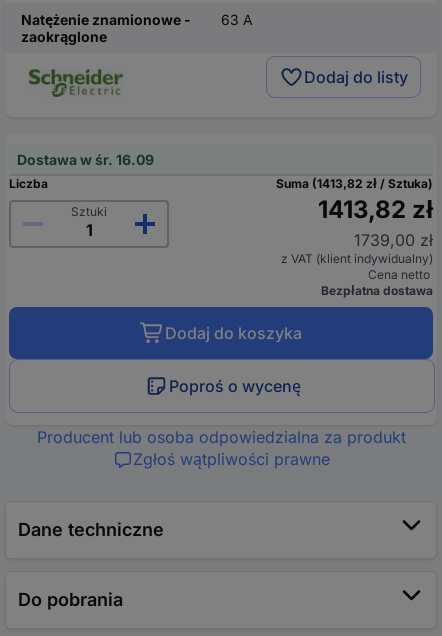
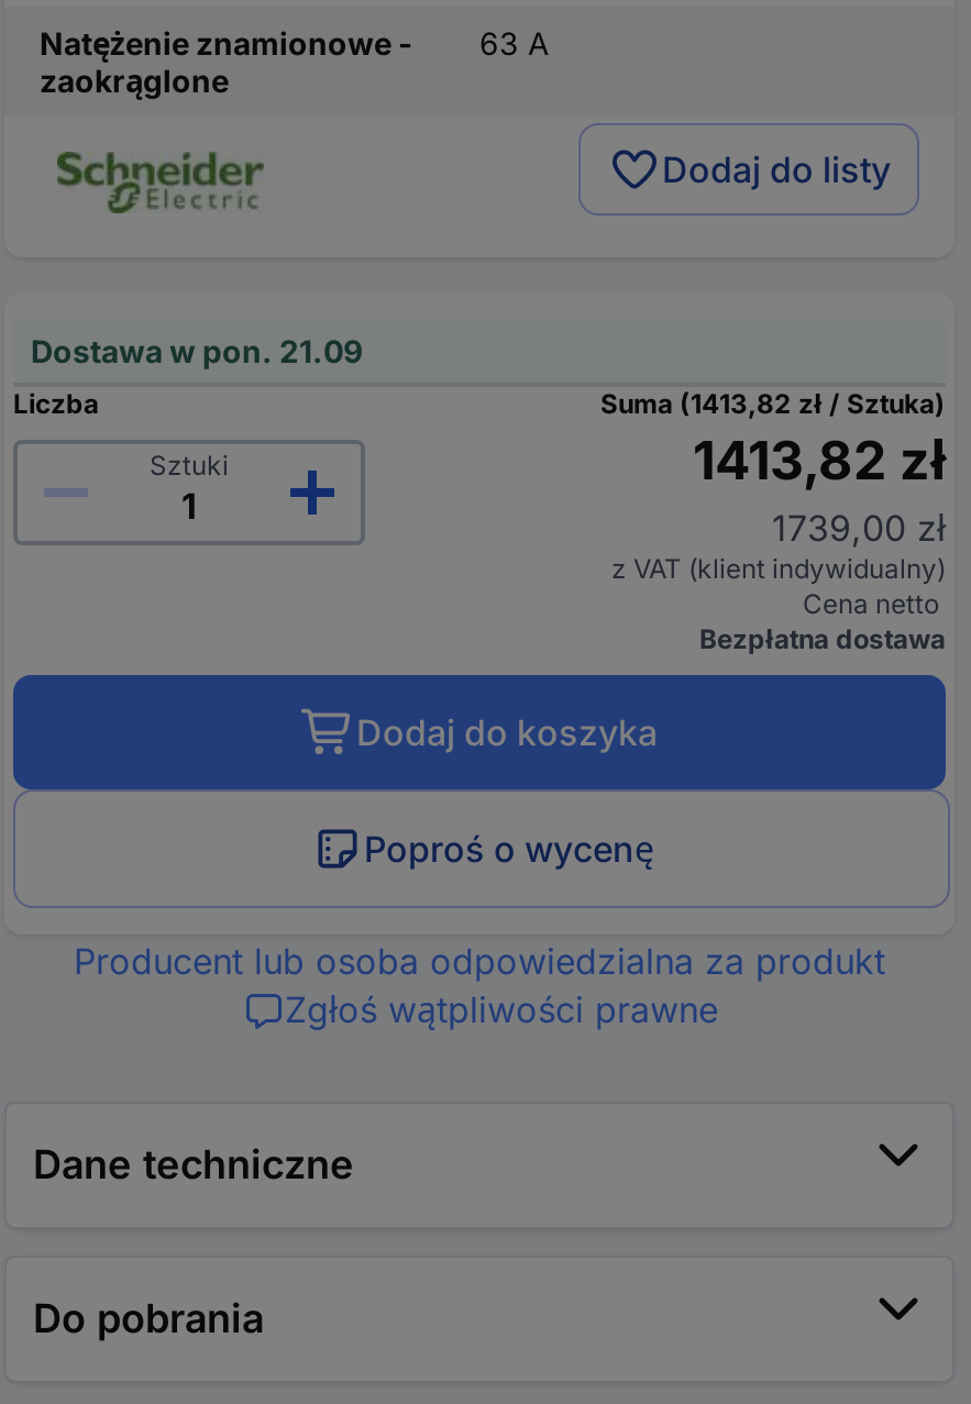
- Dostawa w śr. 16.09
+ Dostawa w pon. 21.09
